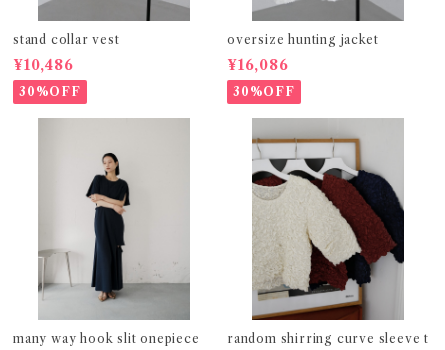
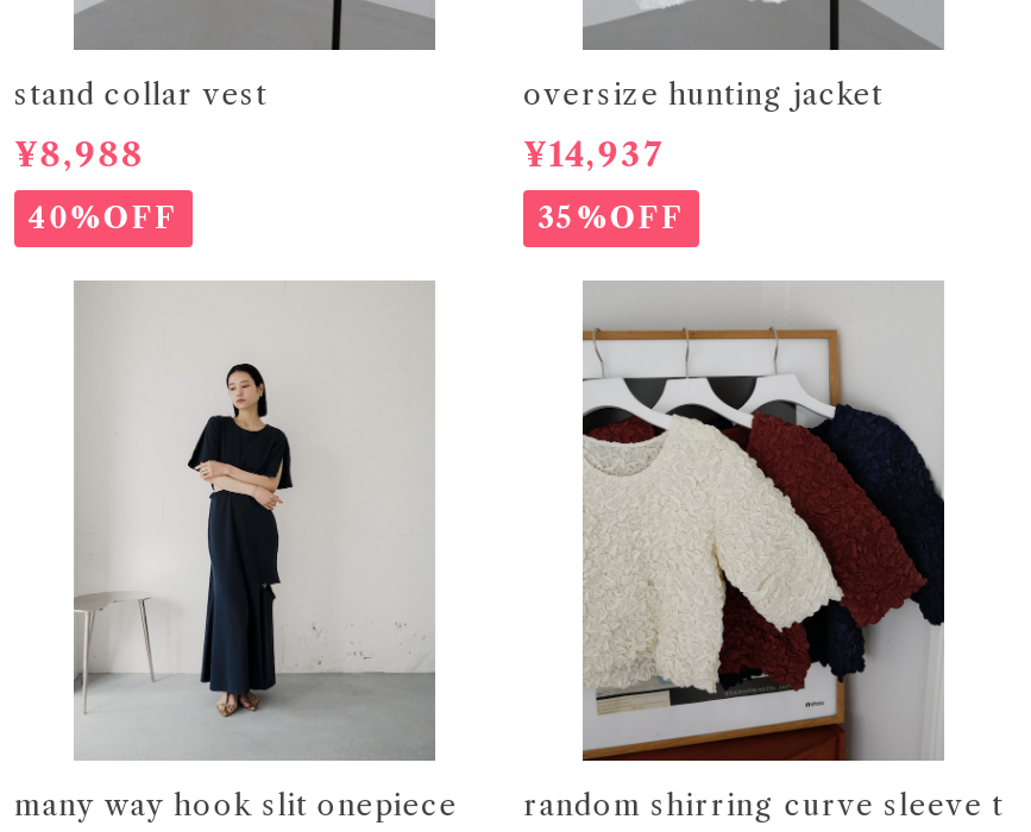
- ¥10,486
+ ¥8,988

- ¥16,086
+ ¥14,937

- 30%OFF
+ 40%OFF

- 30%OFF
+ 35%OFF
